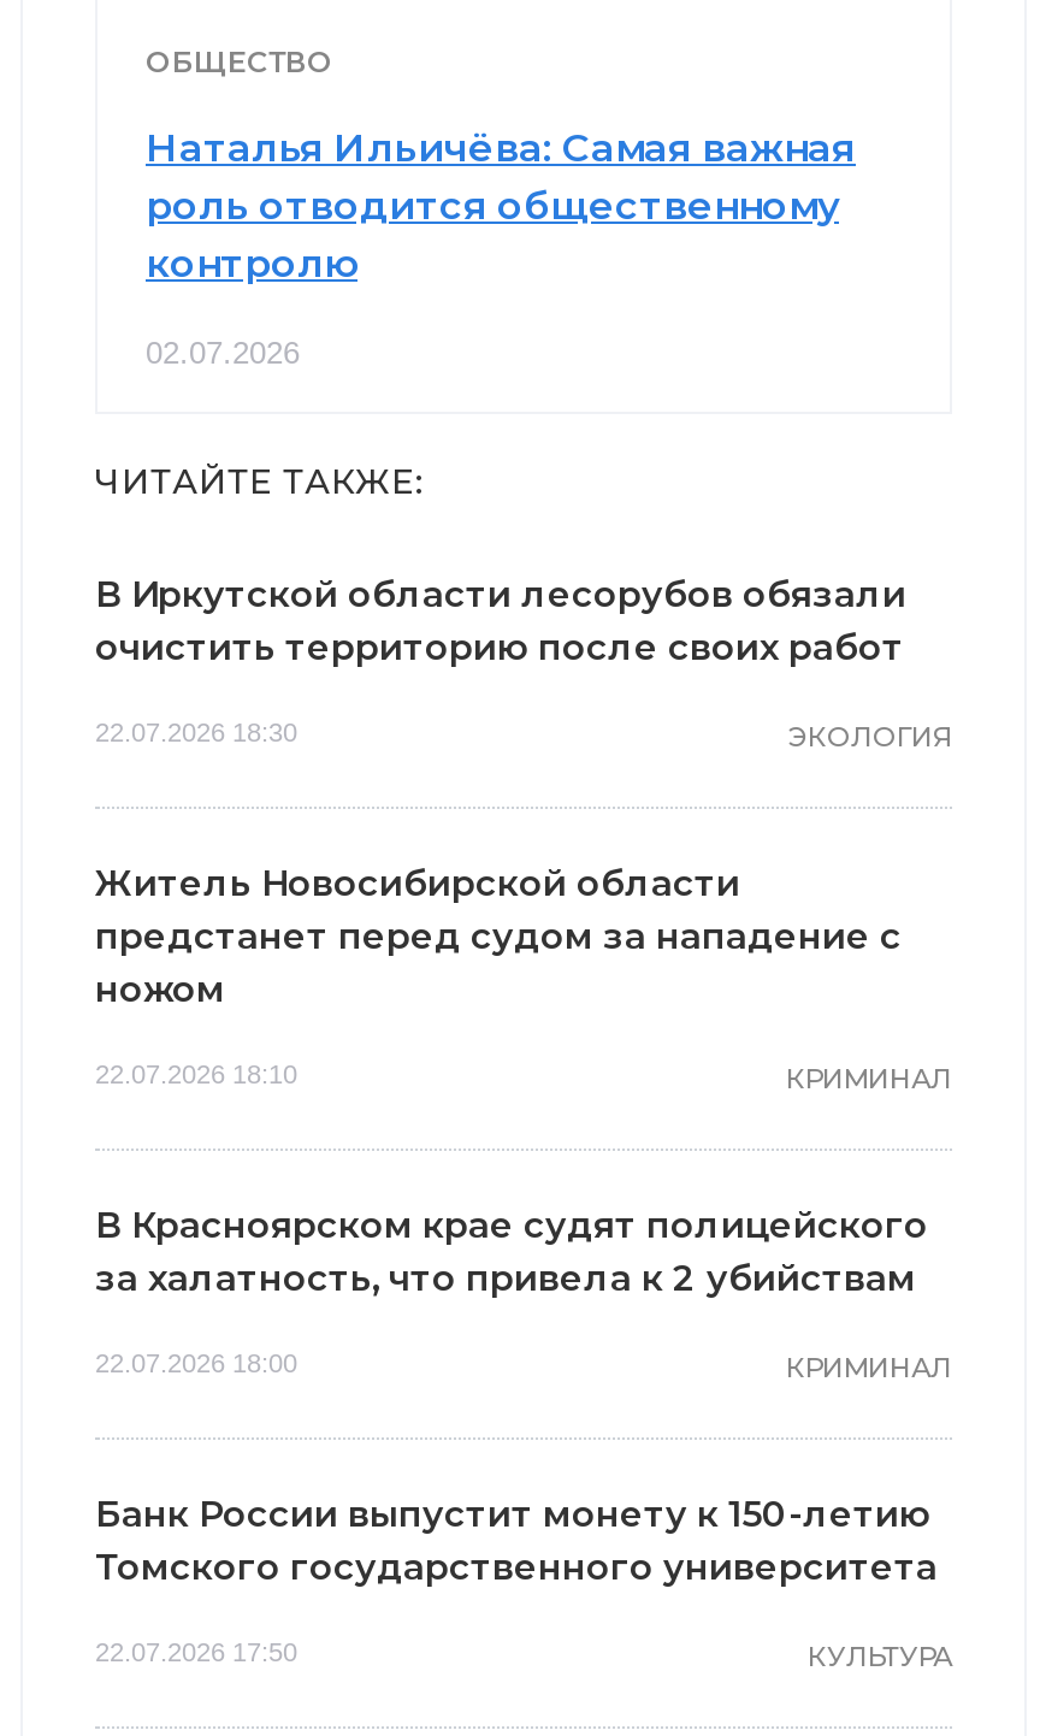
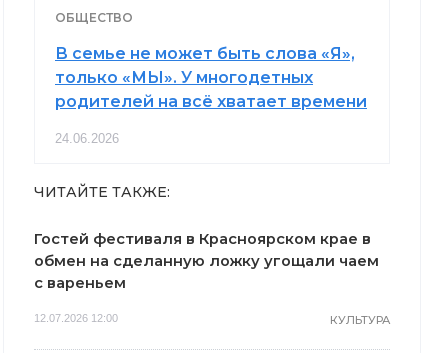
- Наталья Ильичёва: Самая важная
- роль отводится общественному
- контролю
+ В семье не может быть слова «Я»,
+ только «МЫ». У многодетных
+ родителей на всё хватает времени

- 02.07.2026
+ 24.06.2026

- В Иркутской области лесорубов обязали
- очистить территорию после своих работ
- 22.07.2026 18:30
- ЭКОЛОГИЯ
- Житель Новосибирской области
- предстанет перед судом за нападение с
- ножом
- 22.07.2026 18:10
- КРИМИНАЛ
- В Красноярском крае судят полицейского
- за халатность, что привела к 2 убийствам
- 22.07.2026 18:00
- КРИМИНАЛ
- Банк России выпустит монету к 150-летию
- Томского государственного университета
- 22.07.2026 17:50
+ Гостей фестиваля в Красноярском крае в
+ обмен на сделанную ложку угощали чаем
+ с вареньем
+ 12.07.2026 12:00
